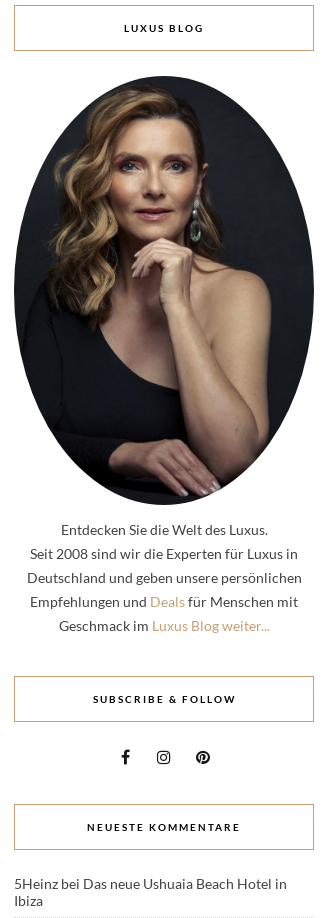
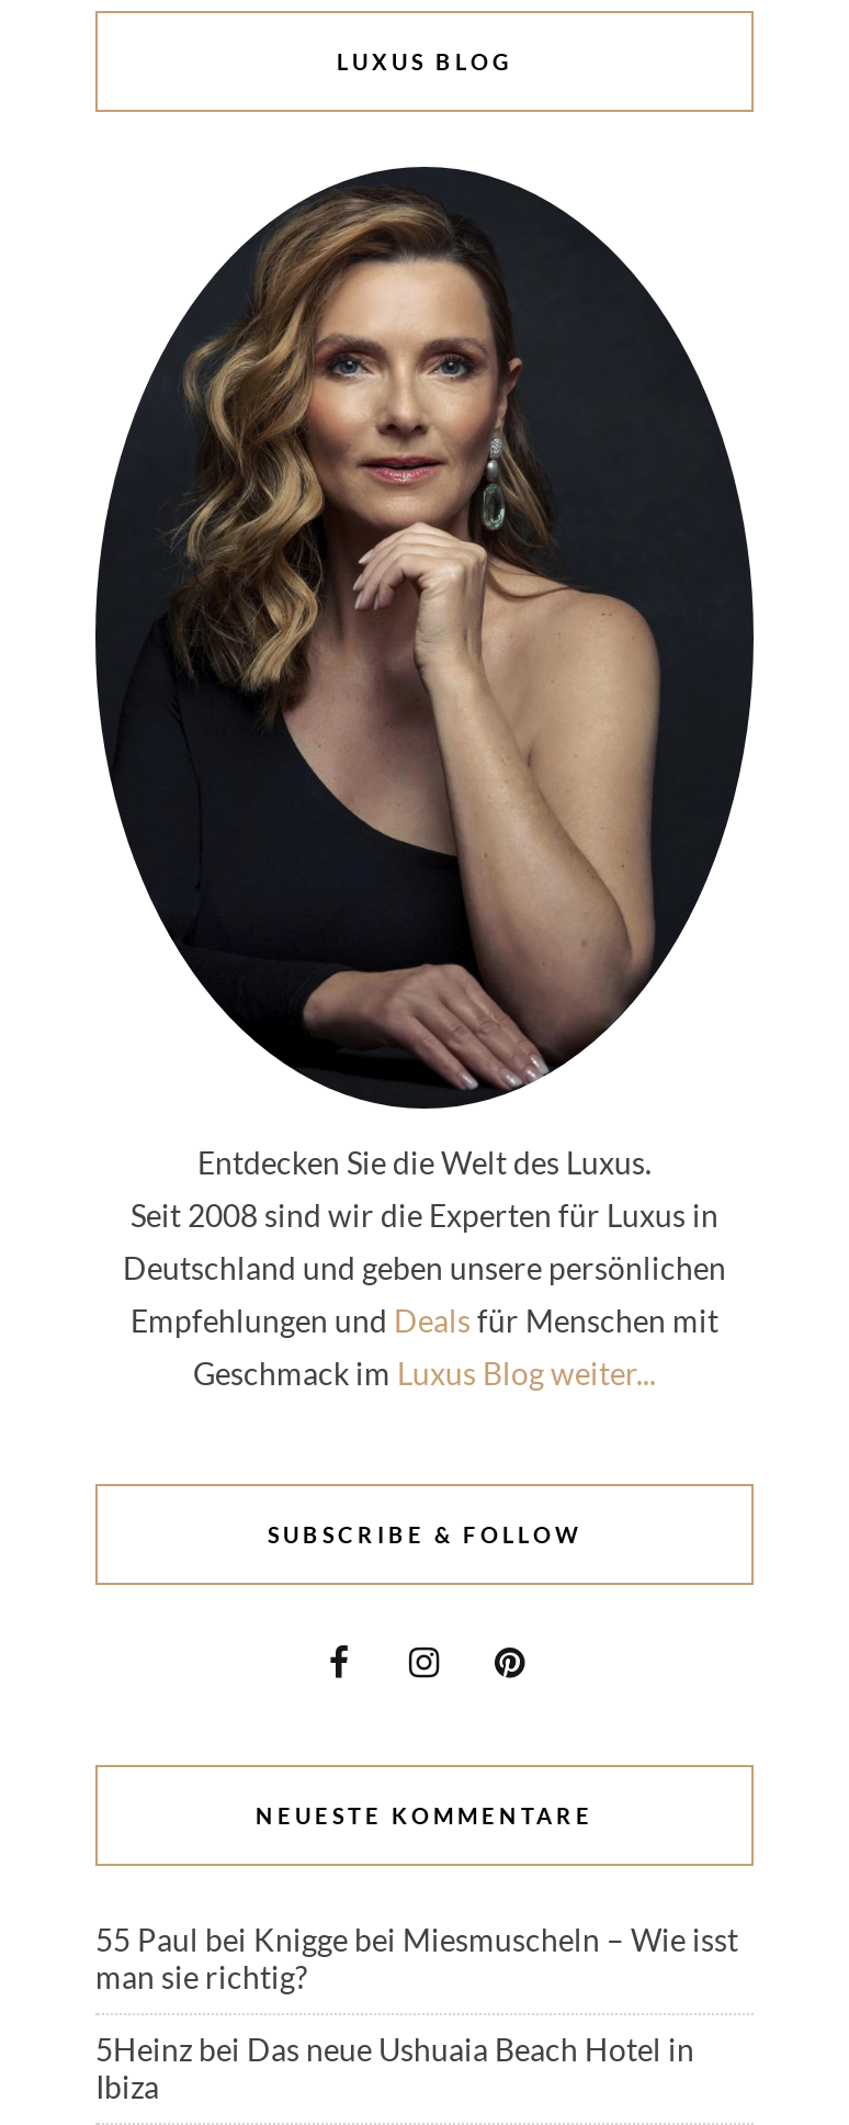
+ 55 Paul bei Knigge bei Miesmuscheln – Wie isst
+ man sie richtig?
